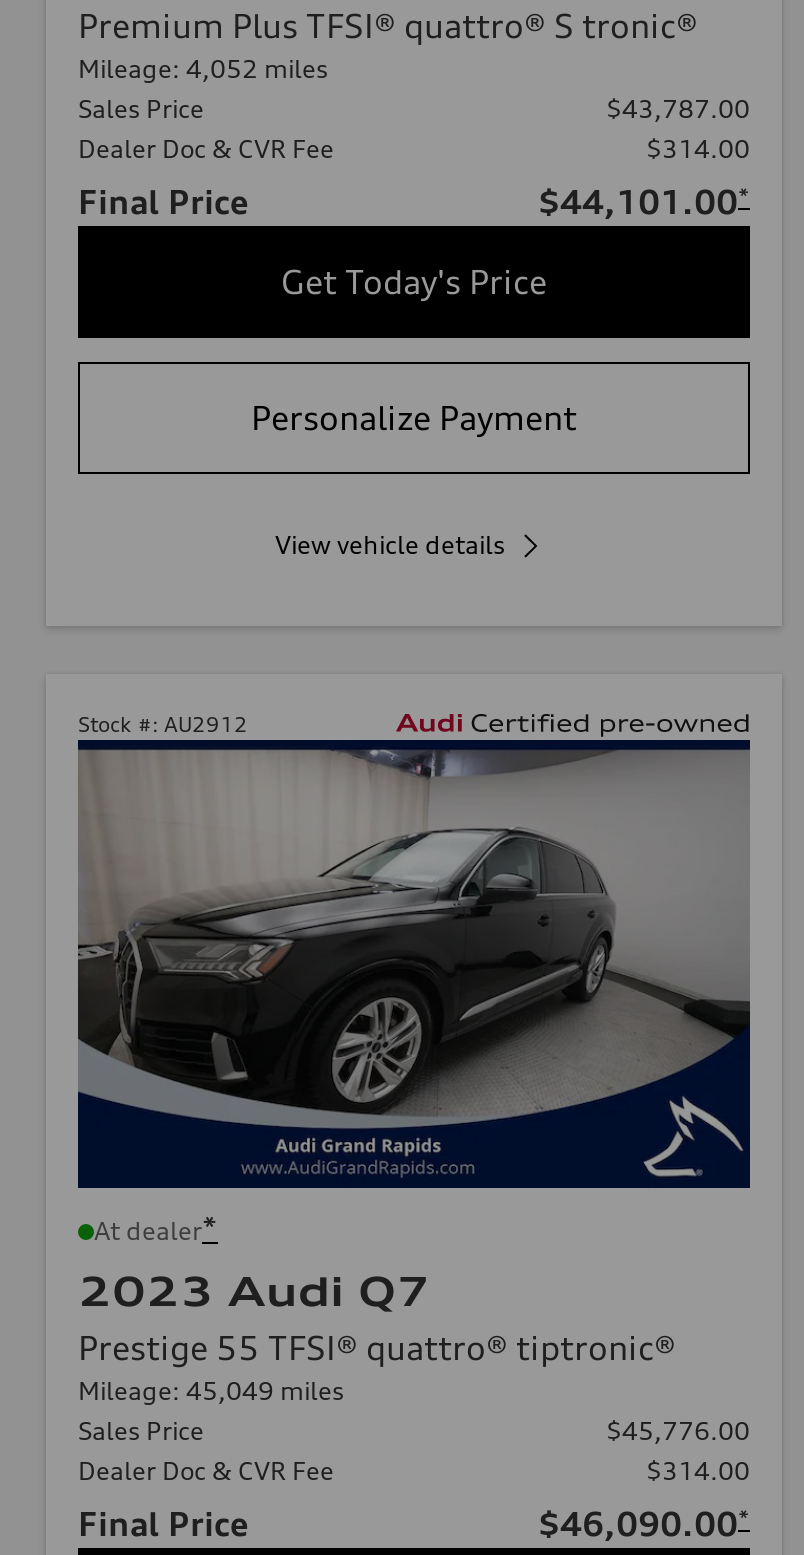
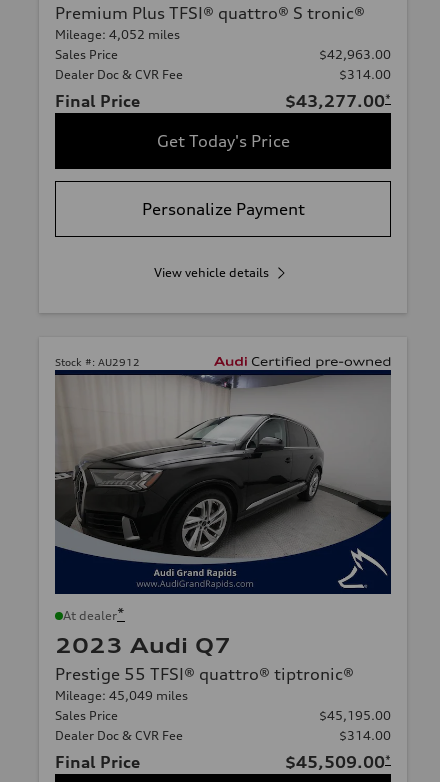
- $43,787.00
+ $42,963.00

- $44,101.00*
+ $43,277.00*

- $45,776.00
+ $45,195.00

- $46,090.00*
+ $45,509.00*
